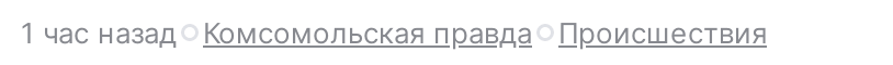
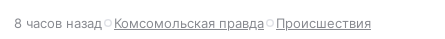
- 1 час назад Комсомольская правда Происшествия
+ 8 часов назад Комсомольская правда Происшествия
